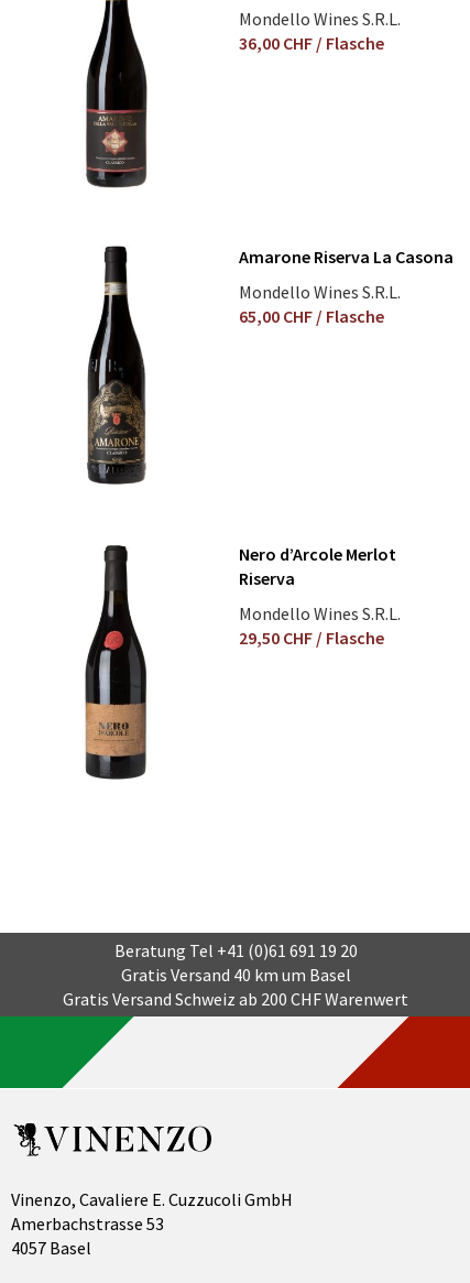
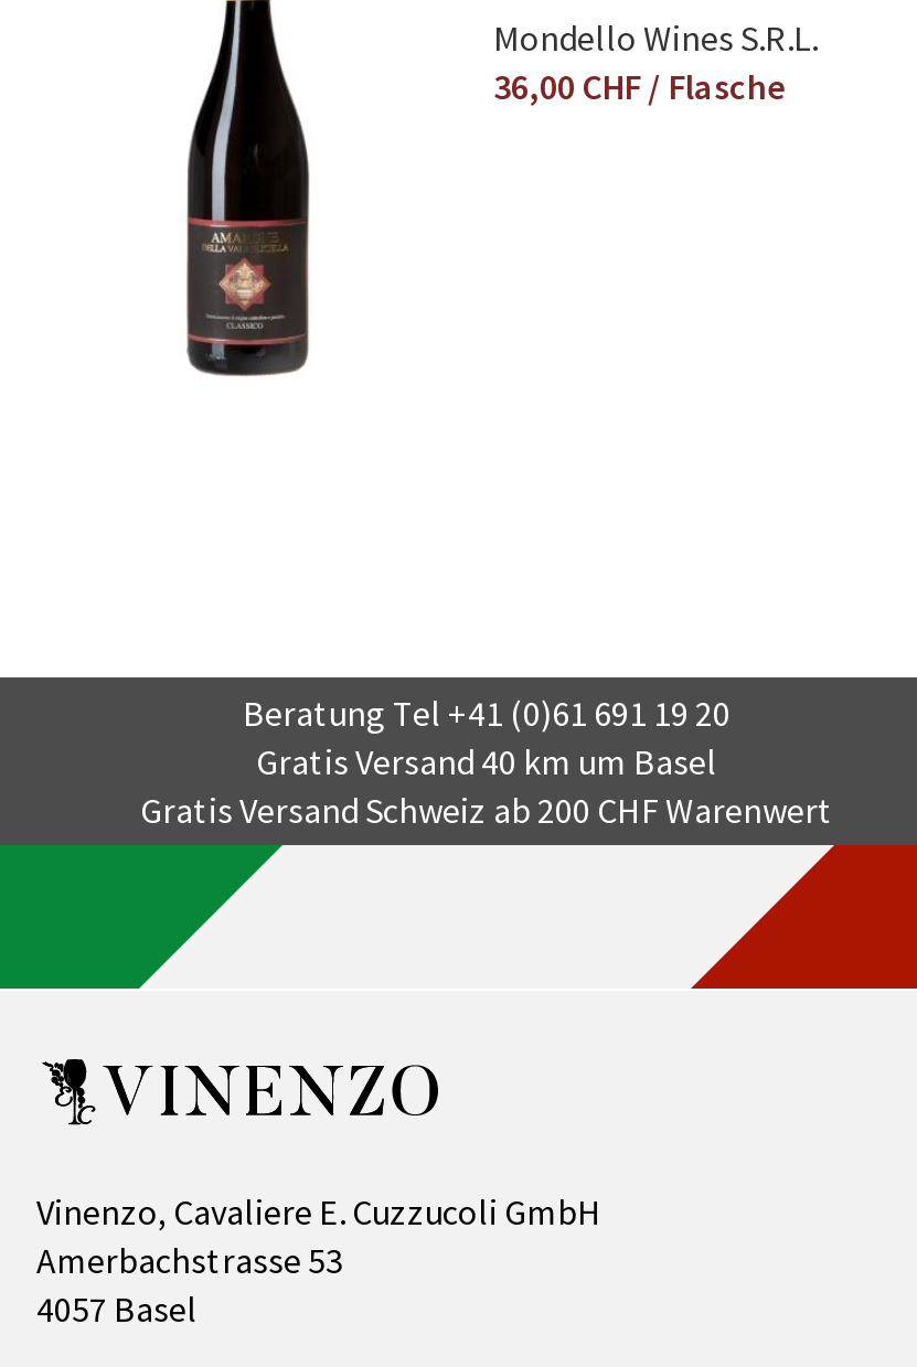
- [image]

- Amarone Riserva La Casona
- Mondello Wines S.R.L.
- 65,00 CHF / Flasche

- [image]

- Nero d’Arcole Merlot
- Riserva
- Mondello Wines S.R.L.
- 29,50 CHF / Flasche
